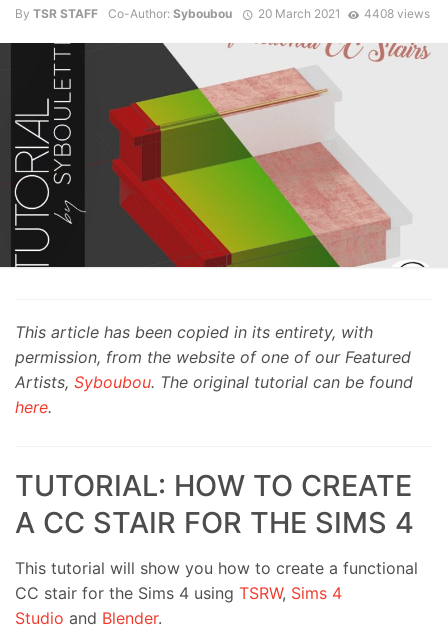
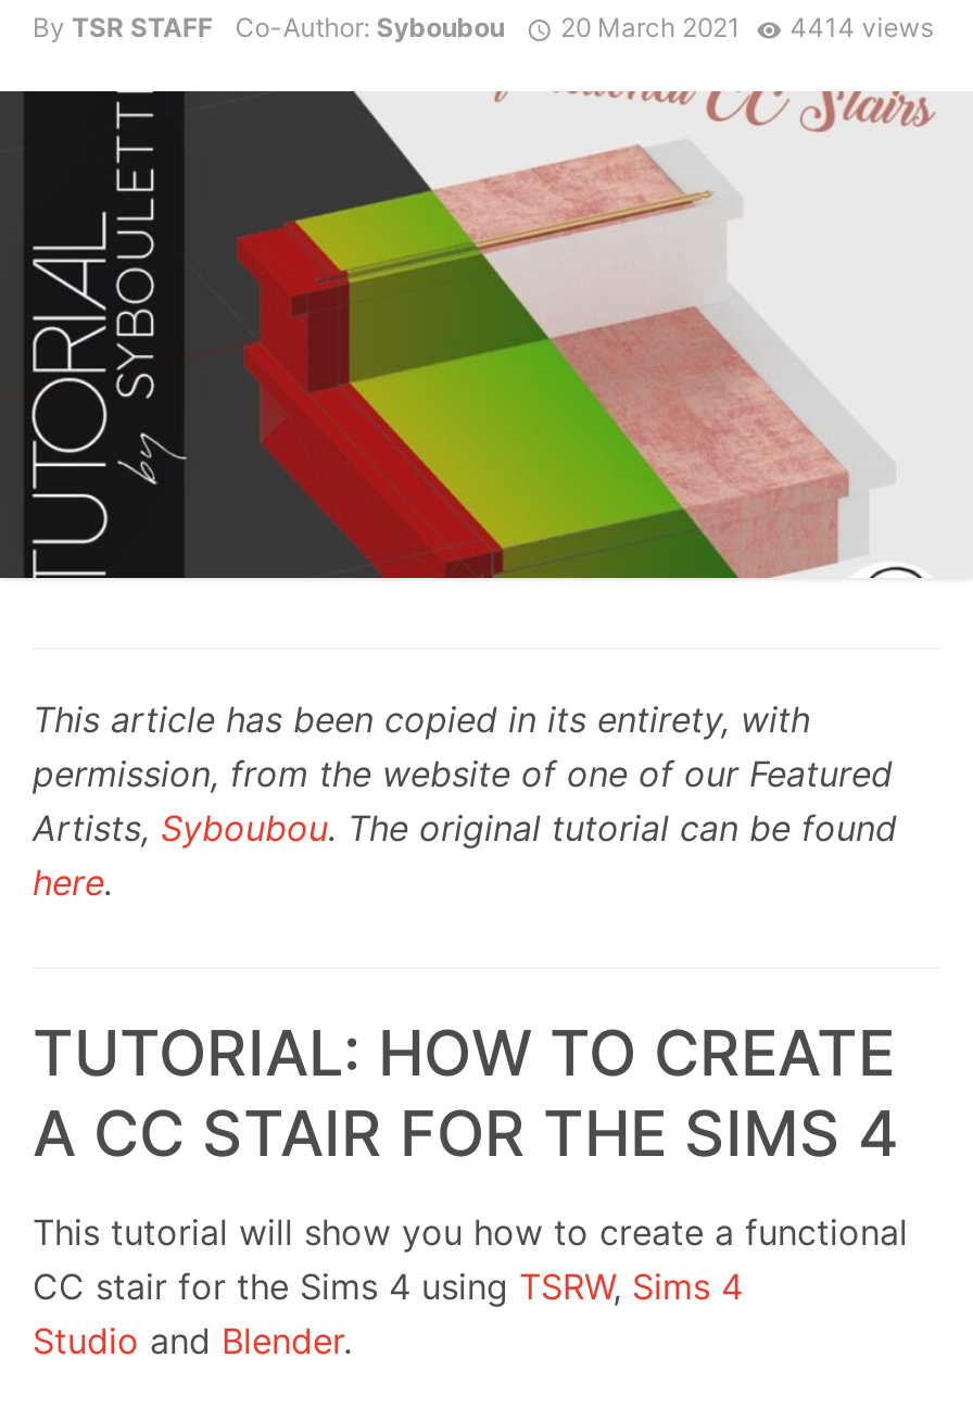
- By TSR STAFF Co-Author: Syboubou 20 March 2021 4408 views
+ By TSR STAFF Co-Author: Syboubou 20 March 2021 4414 views
